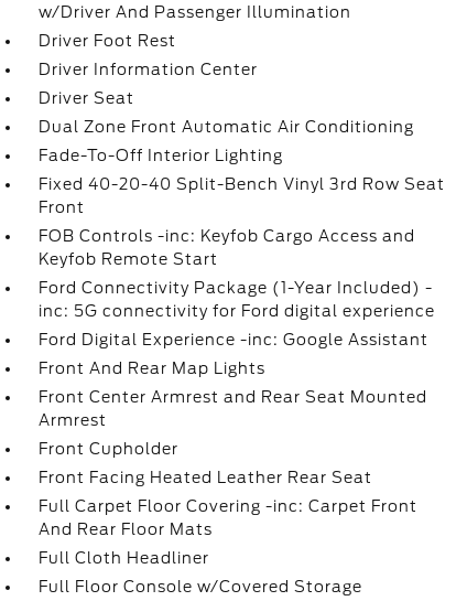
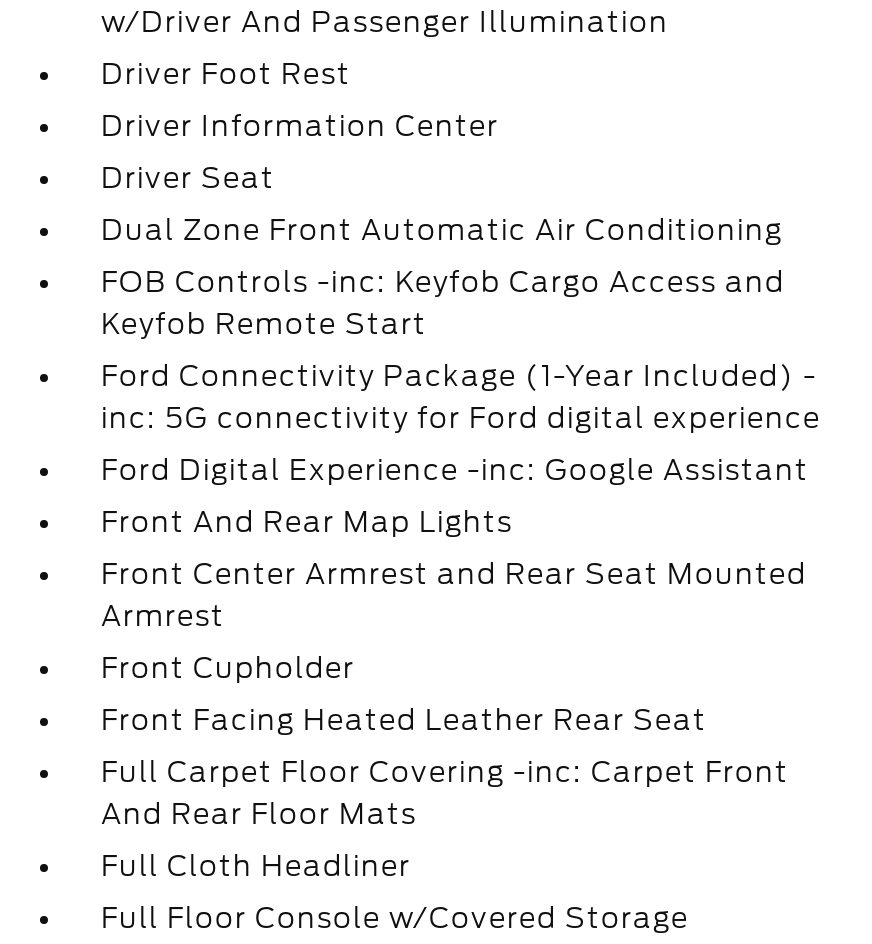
- Fade-To-Off Interior Lighting
- Fixed 40-20-40 Split-Bench Vinyl 3rd Row Seat
- Front
